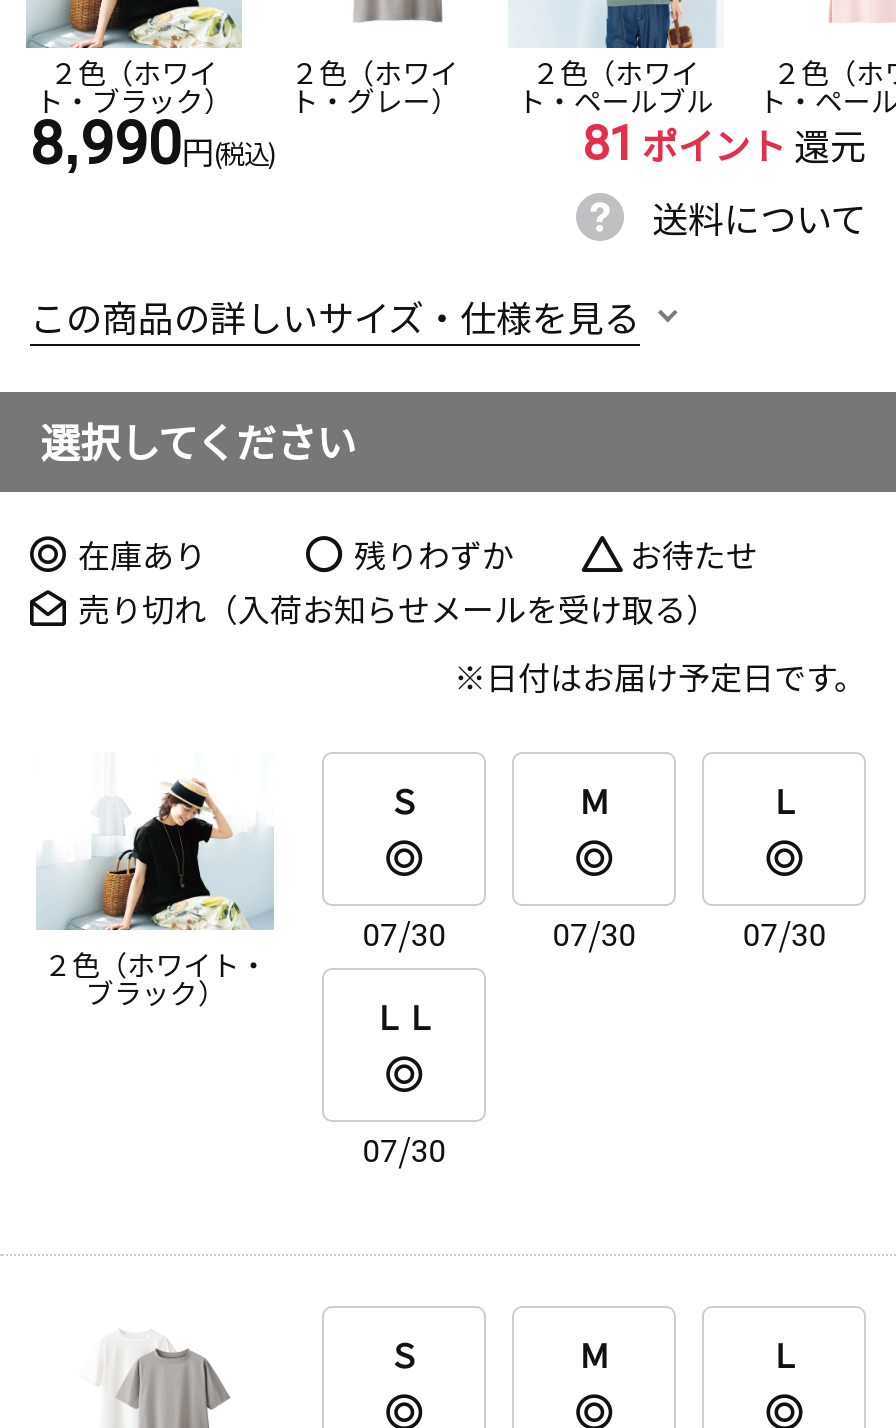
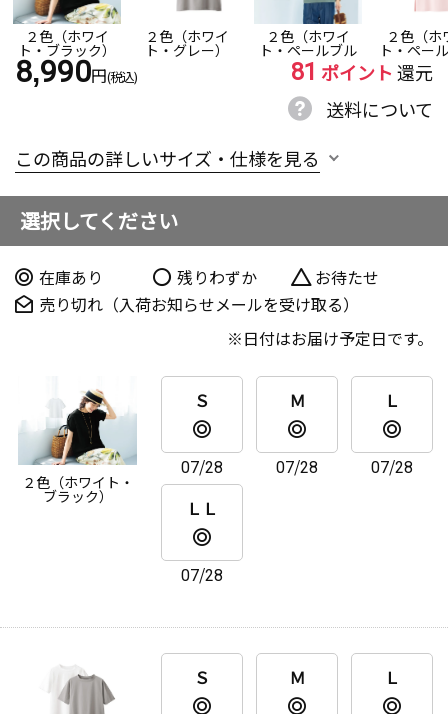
- 07/30
+ 07/28

- 07/30
+ 07/28

- 07/30
+ 07/28

- 07/30
+ 07/28
